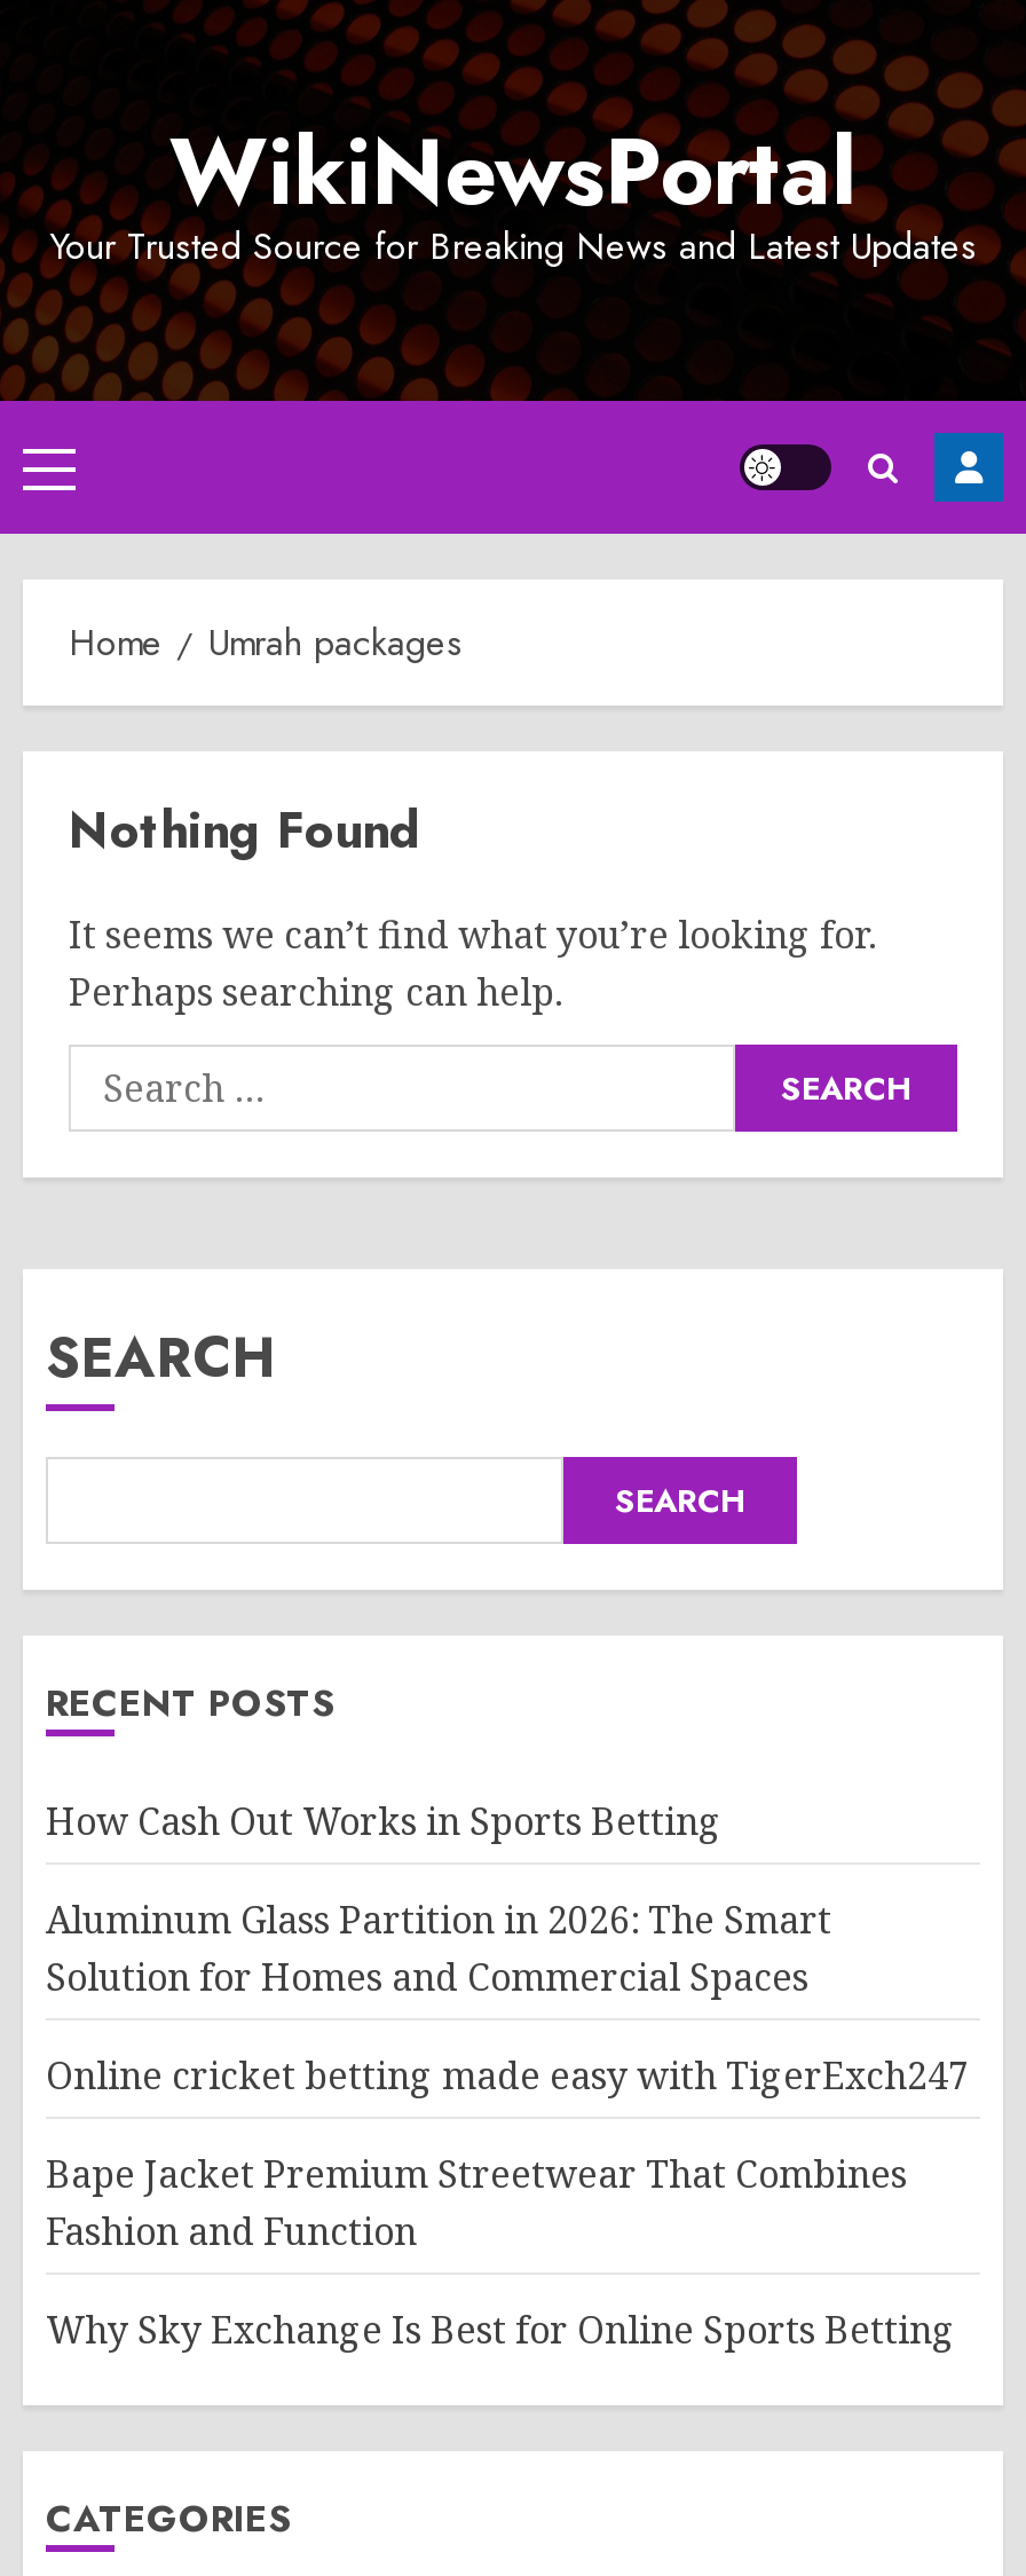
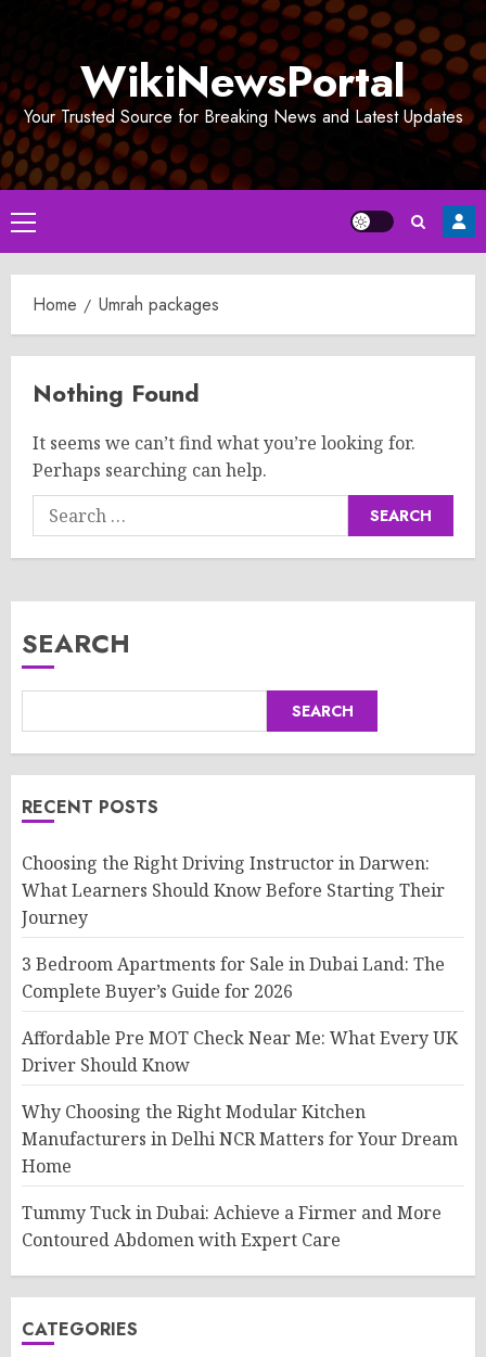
- How Cash Out Works in Sports Betting
+ Choosing the Right Driving Instructor in Darwen:
+ What Learners Should Know Before Starting Their
+ Journey

- Aluminum Glass Partition in 2026: The Smart
- Solution for Homes and Commercial Spaces
+ 3 Bedroom Apartments for Sale in Dubai Land: The
+ Complete Buyer’s Guide for 2026

- Online cricket betting made easy with TigerExch247
+ Affordable Pre MOT Check Near Me: What Every UK
+ Driver Should Know

- Bape Jacket Premium Streetwear That Combines
- Fashion and Function
+ Why Choosing the Right Modular Kitchen
+ Manufacturers in Delhi NCR Matters for Your Dream
+ Home

- Why Sky Exchange Is Best for Online Sports Betting
+ Tummy Tuck in Dubai: Achieve a Firmer and More
+ Contoured Abdomen with Expert Care
